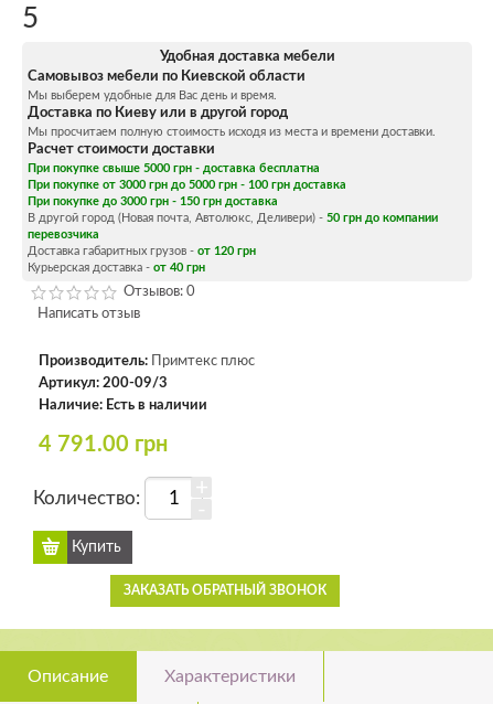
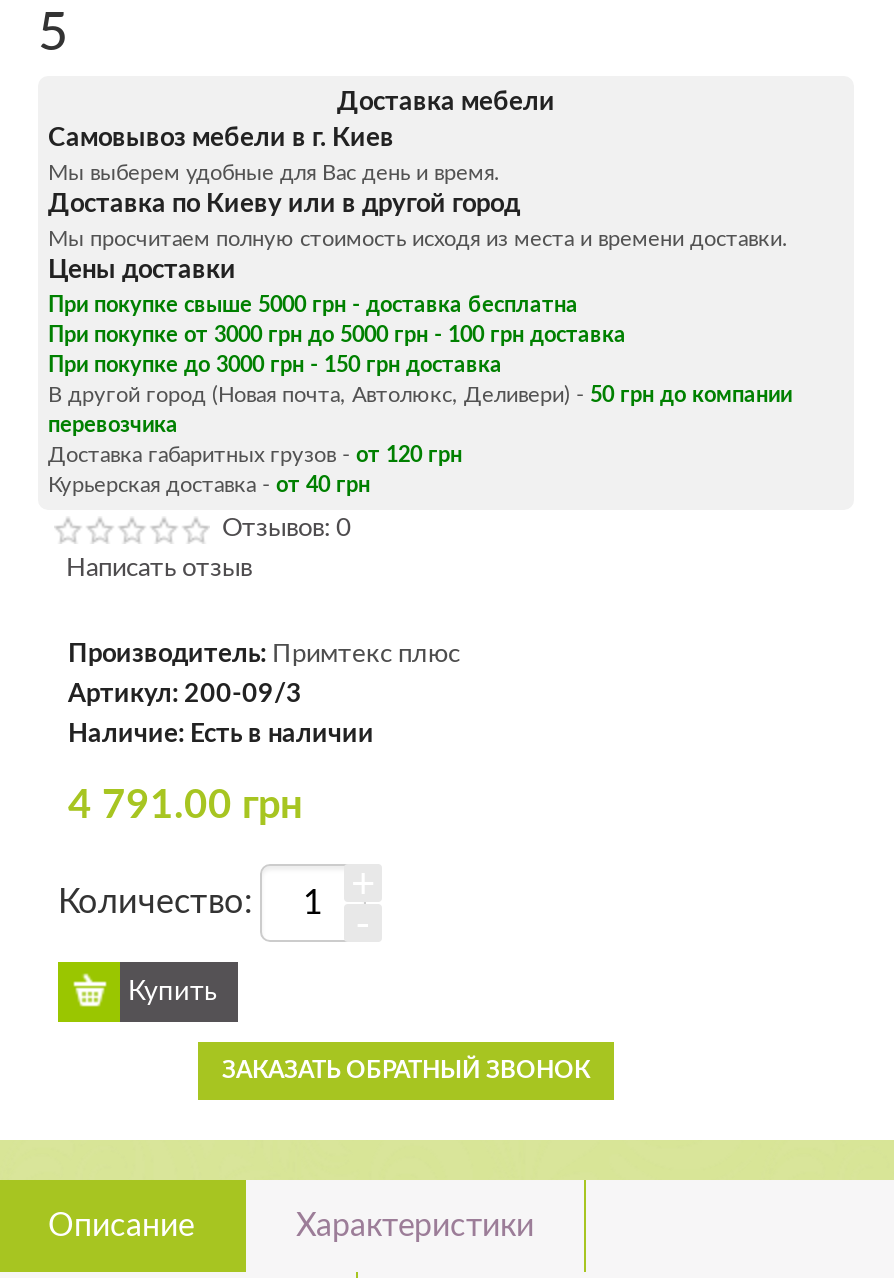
- Удобная доставка мебели
- Самовывоз мебели по Киевской области
+ Доставка мебели
+ Самовывоз мебели в г. Киев

- Расчет стоимости доставки
+ Цены доставки
